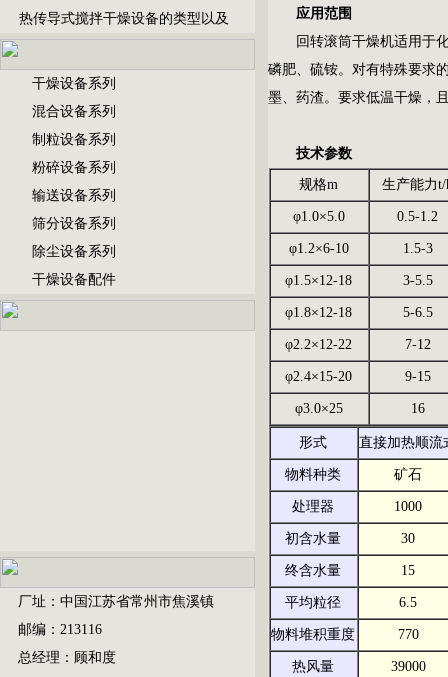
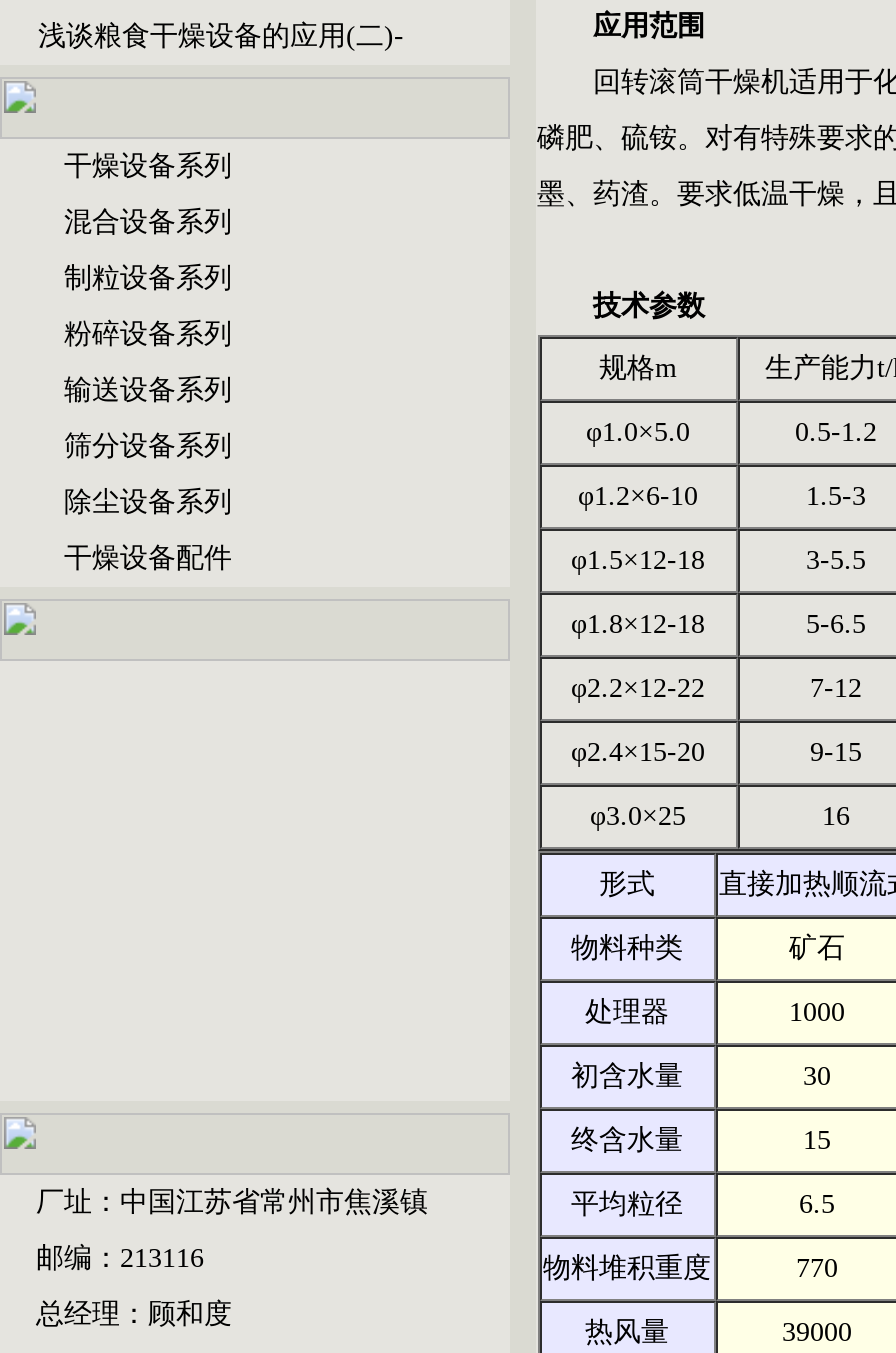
- 热传导式搅拌干燥设备的类型以及
+ 浅谈粮食干燥设备的应用(二)-
